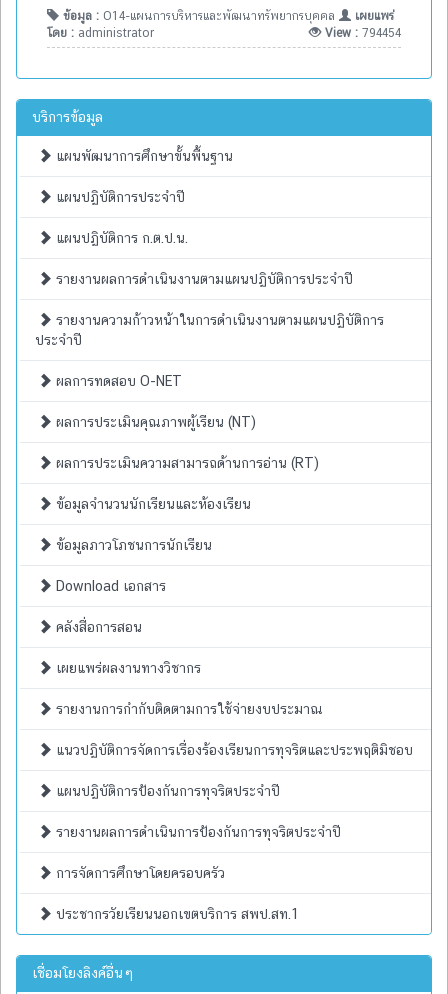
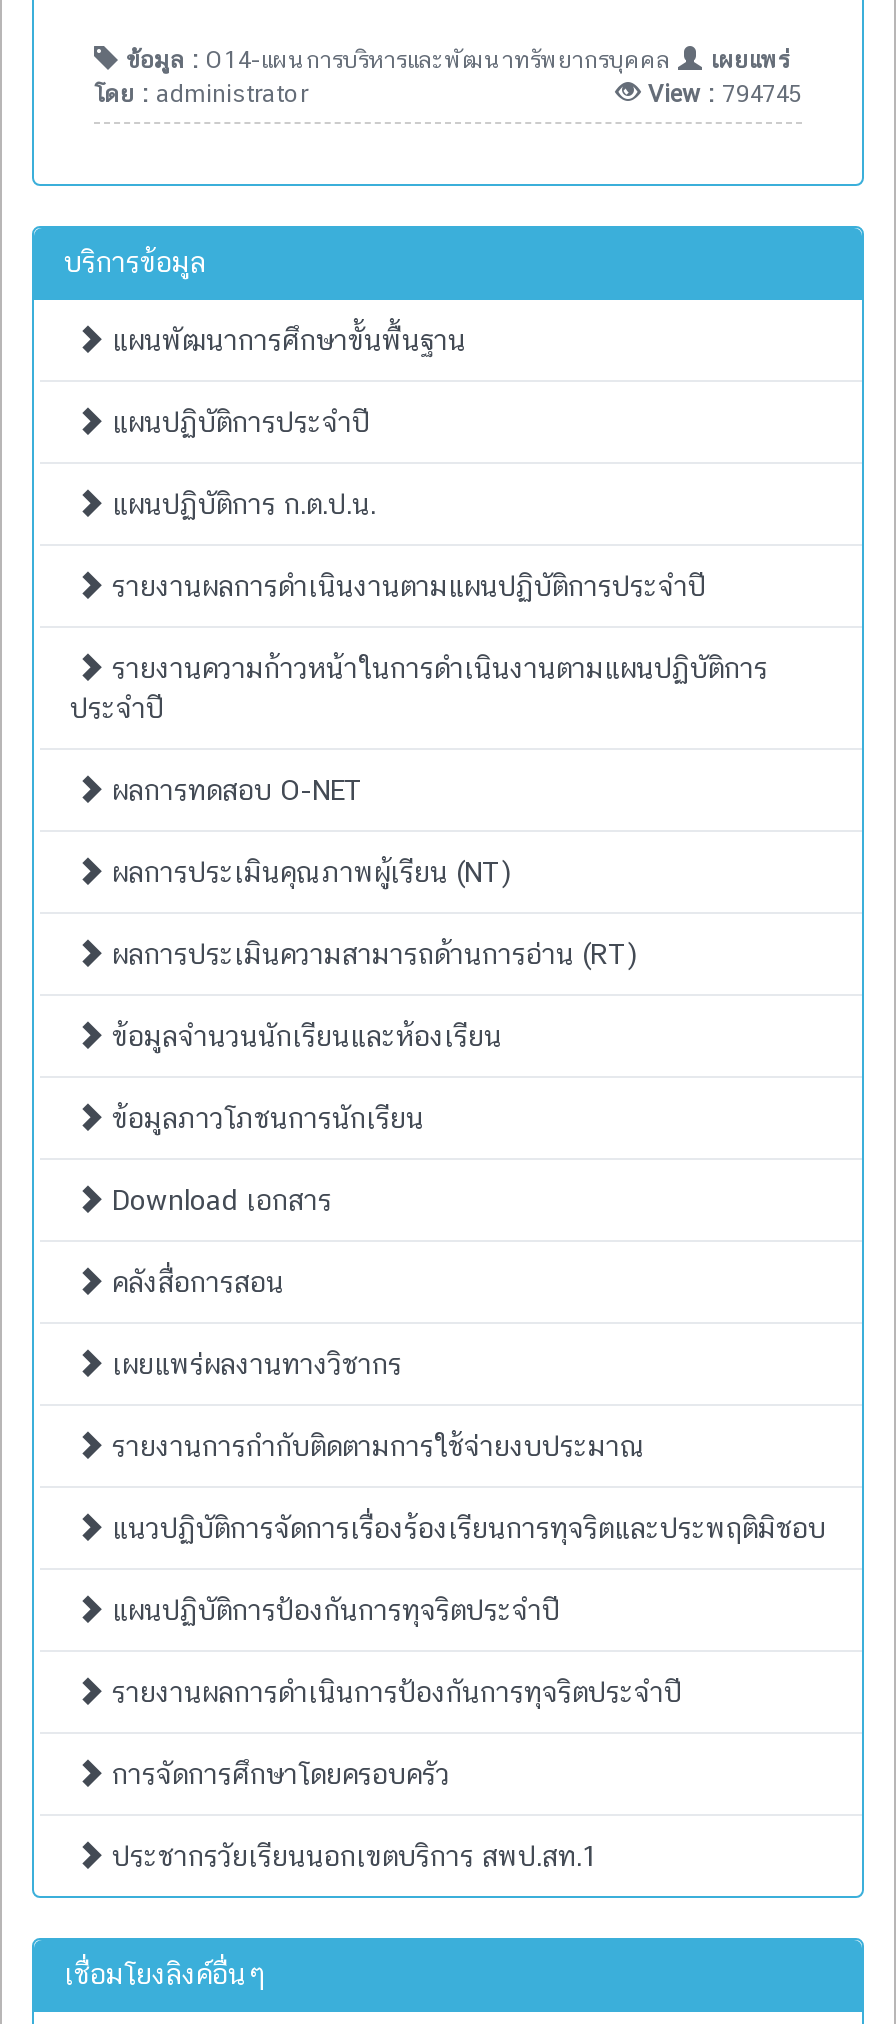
- View : 794454
+ View : 794745
